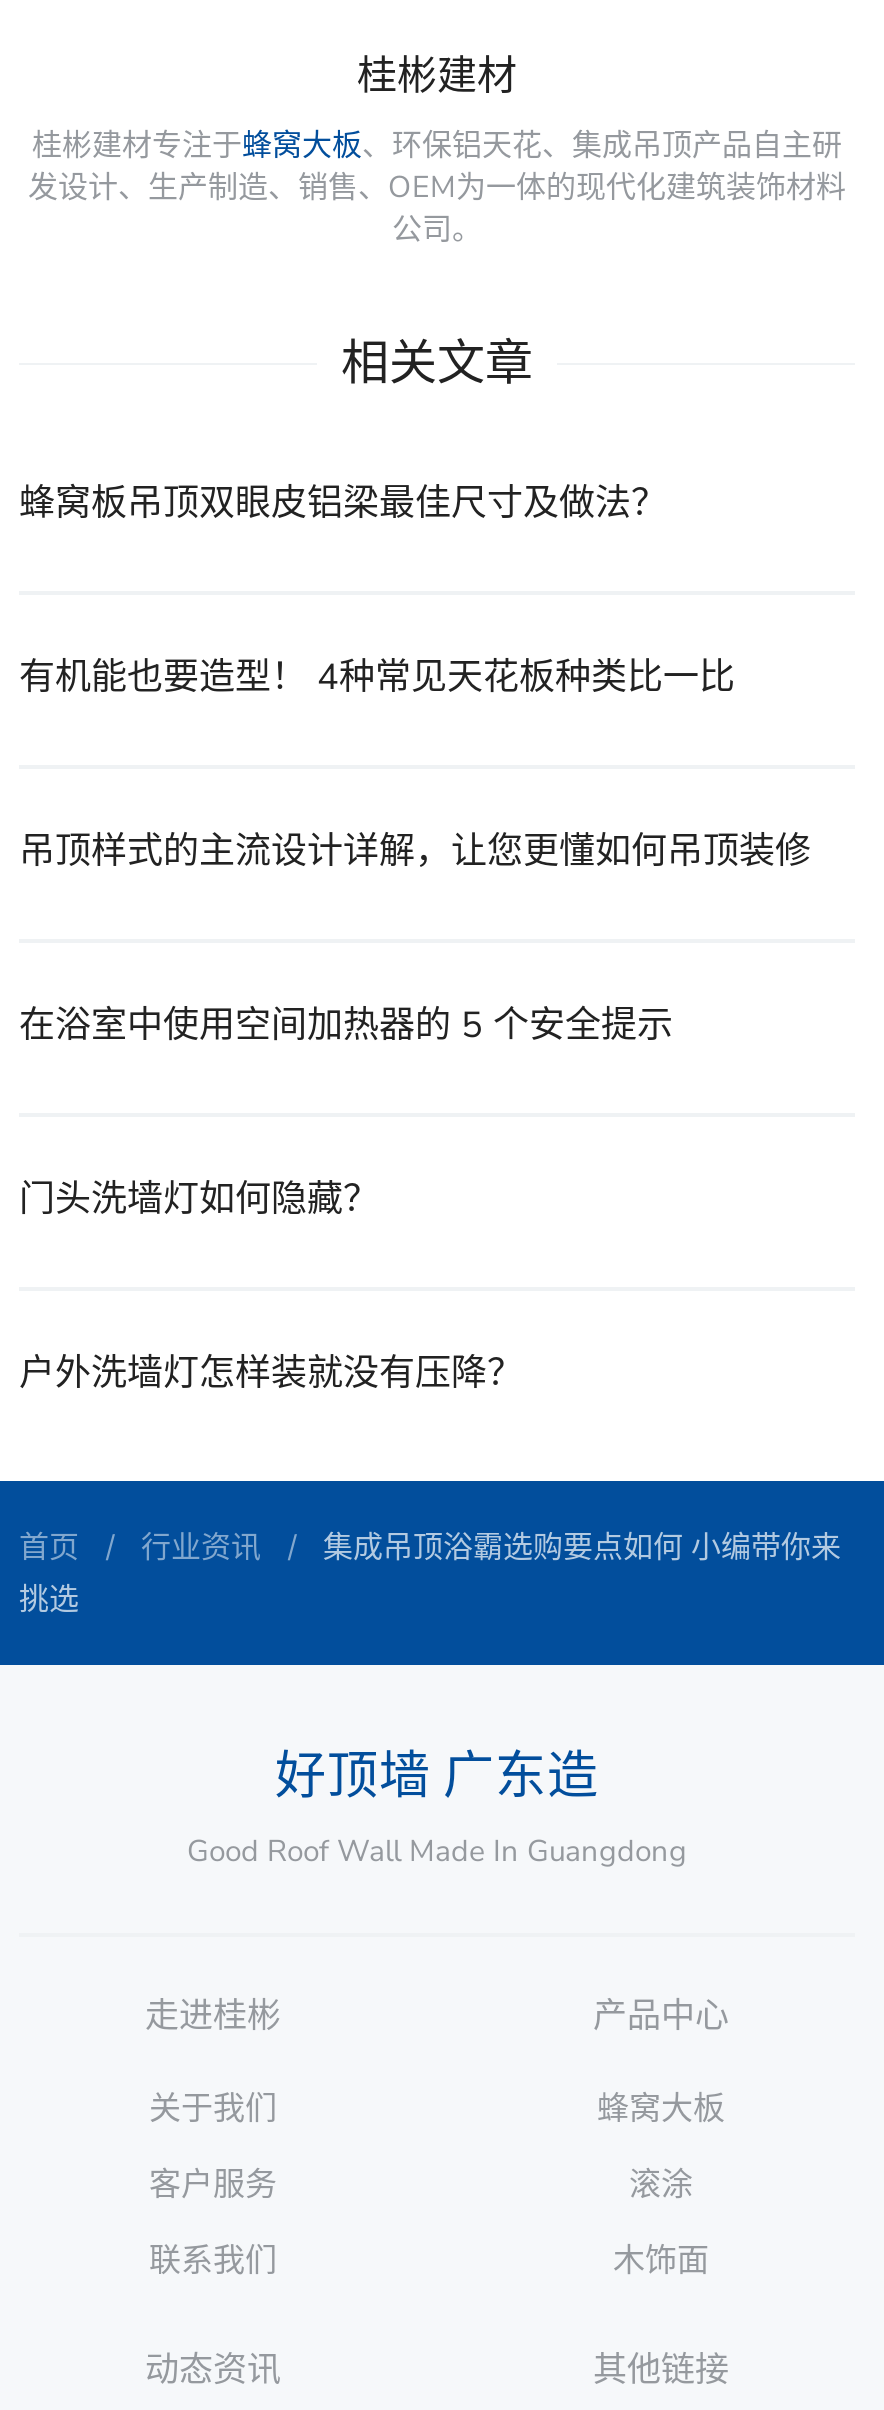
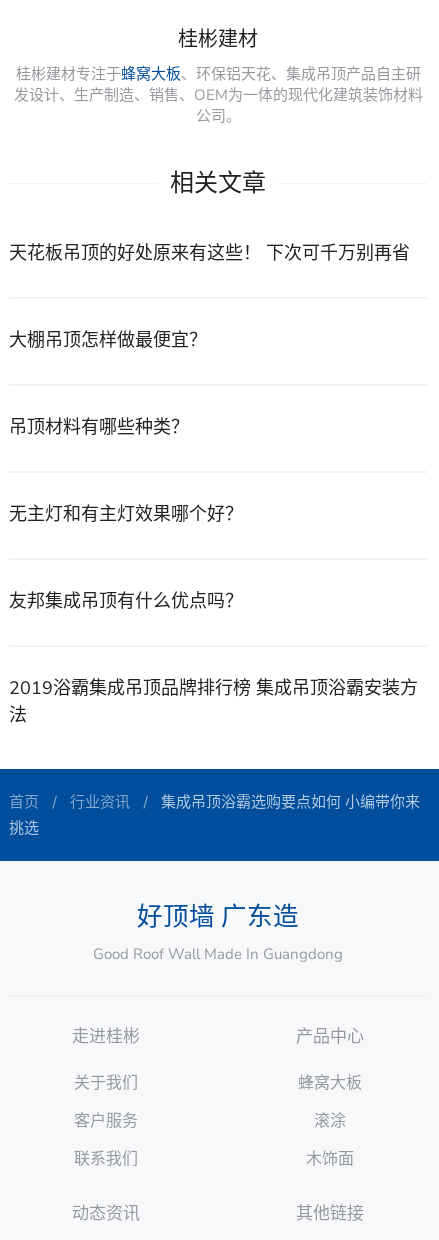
- 蜂窝板吊顶双眼皮铝梁最佳尺寸及做法？
+ 天花板吊顶的好处原来有这些！ 下次可千万别再省

- 有机能也要造型！ 4种常见天花板种类比一比
+ 大棚吊顶怎样做最便宜？

- 吊顶样式的主流设计详解，让您更懂如何吊顶装修
+ 吊顶材料有哪些种类？

- 在浴室中使用空间加热器的 5 个安全提示
+ 无主灯和有主灯效果哪个好？

- 门头洗墙灯如何隐藏？
+ 友邦集成吊顶有什么优点吗？

- 户外洗墙灯怎样装就没有压降？
+ 2019浴霸集成吊顶品牌排行榜 集成吊顶浴霸安装方
+ 法
